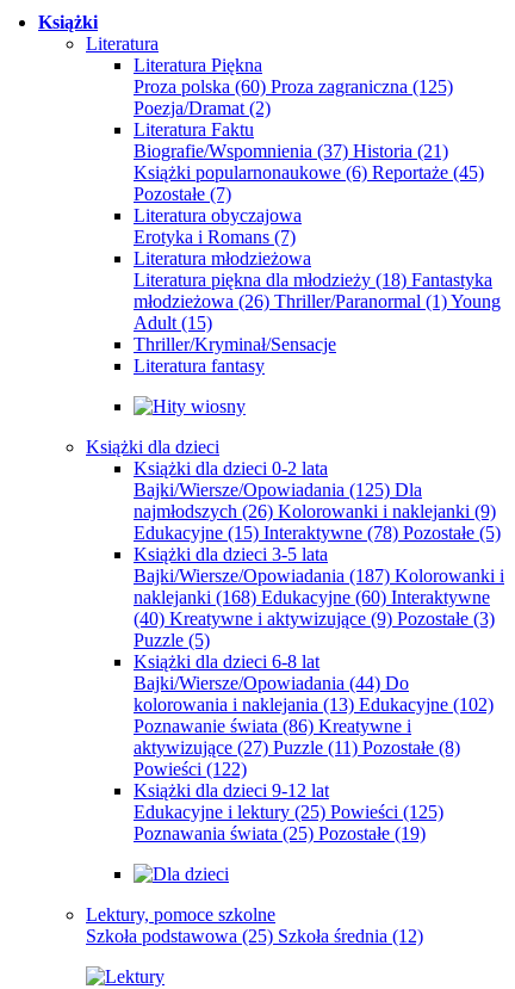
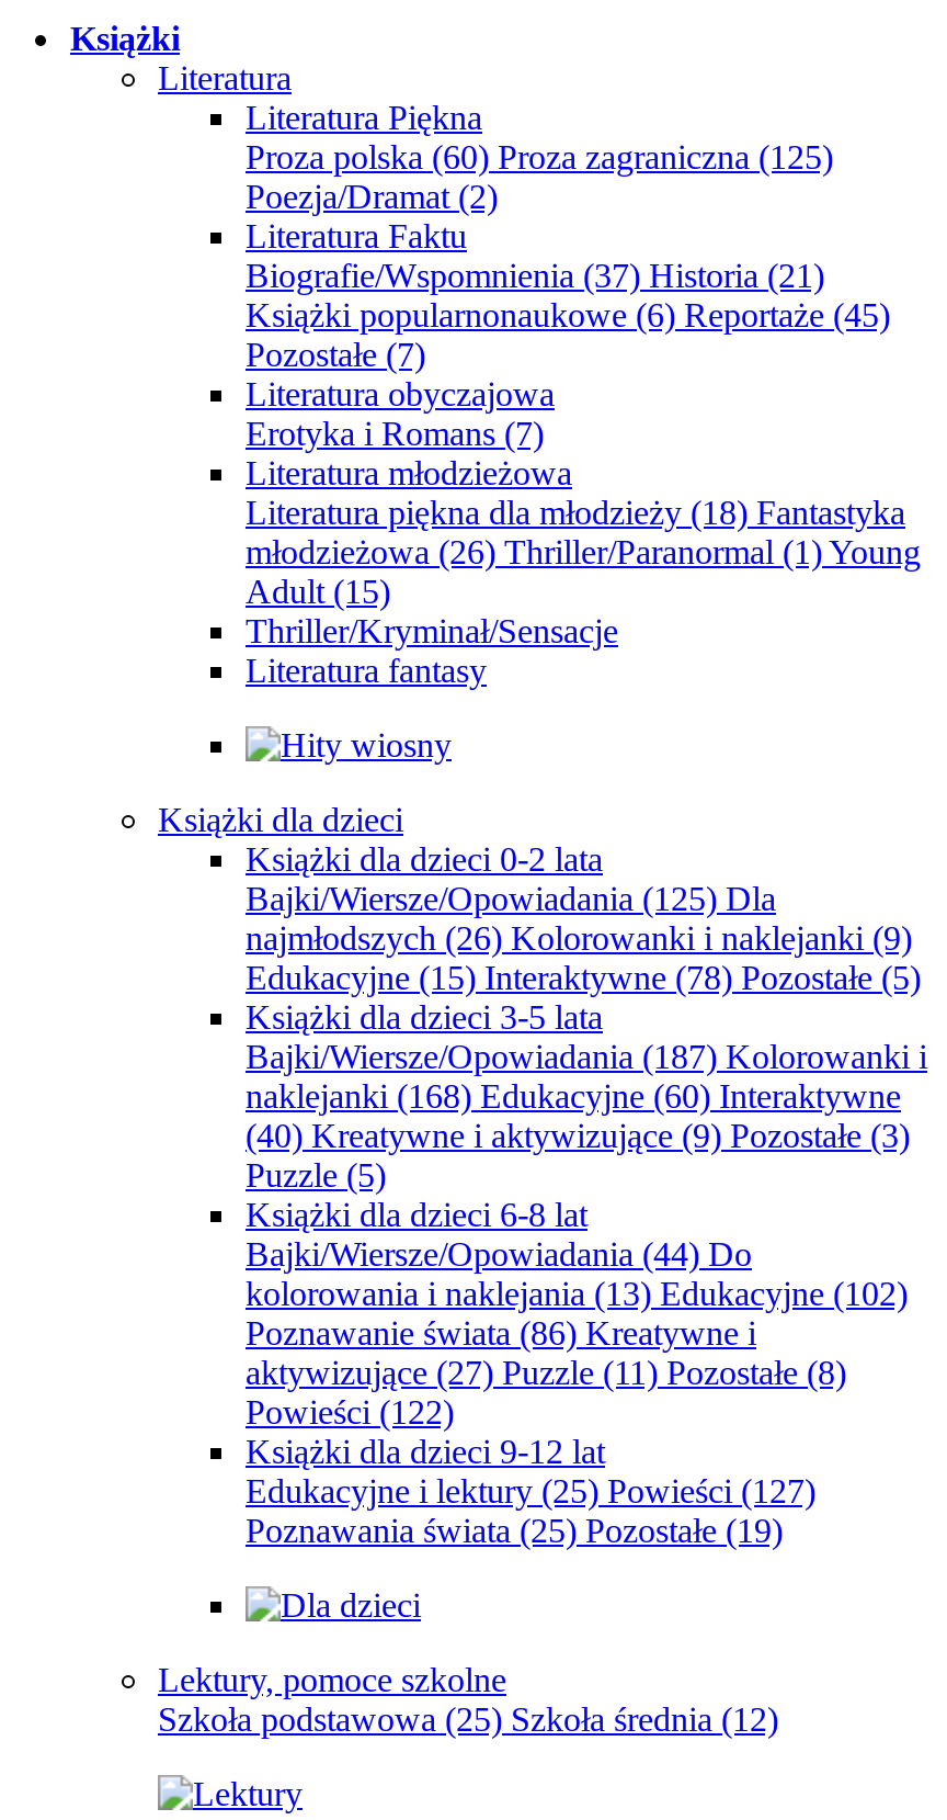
- Edukacyjne i lektury (25) Powieści (125)
+ Edukacyjne i lektury (25) Powieści (127)
